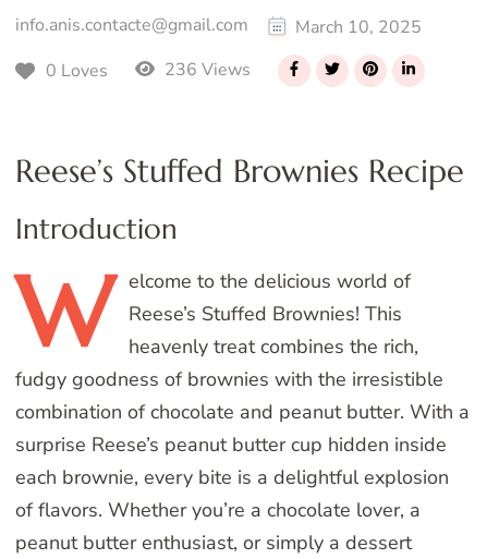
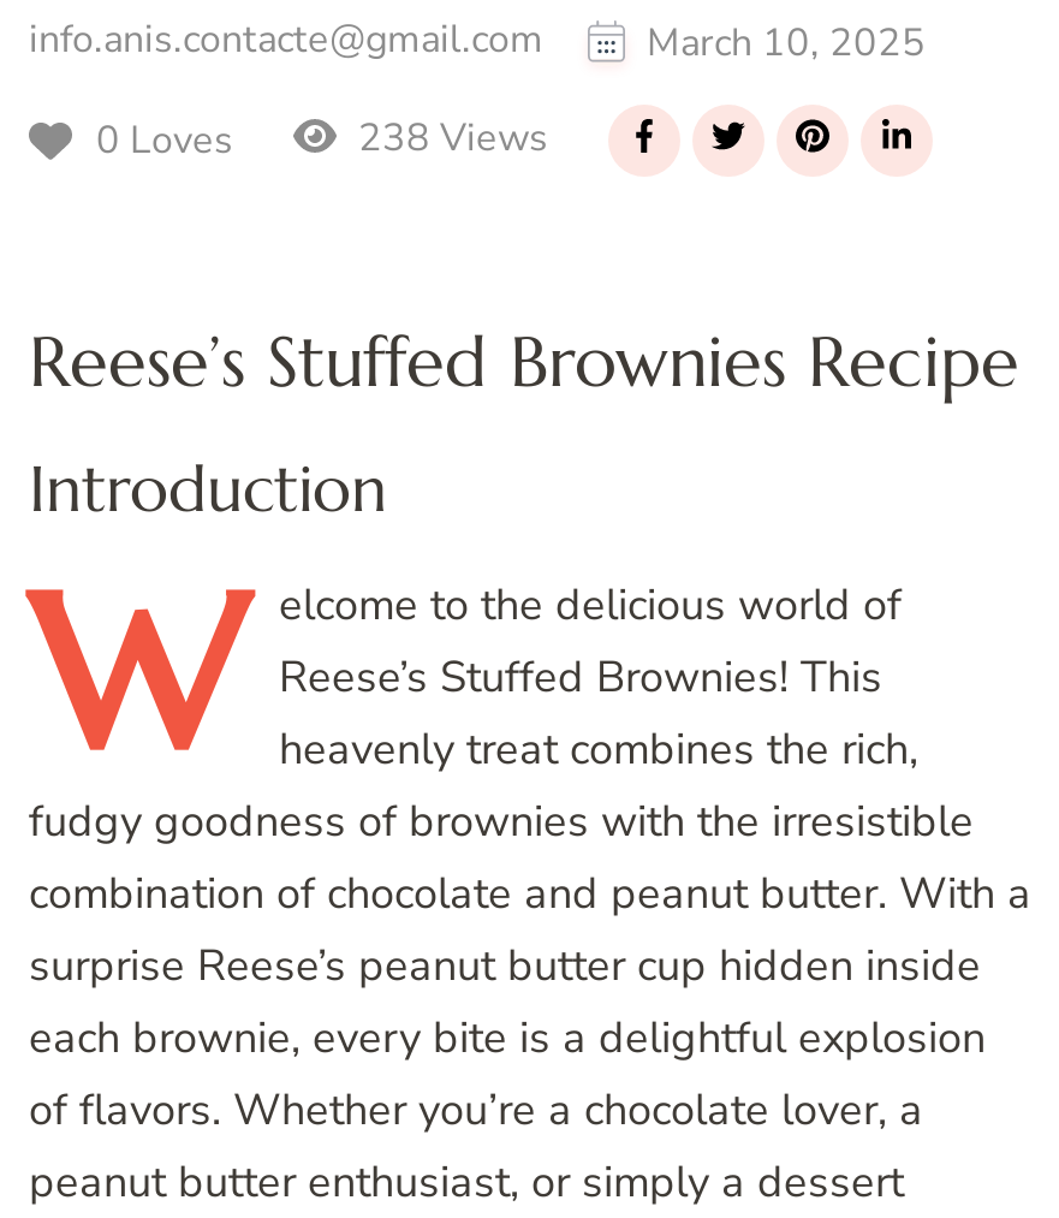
- 236 Views
+ 238 Views
